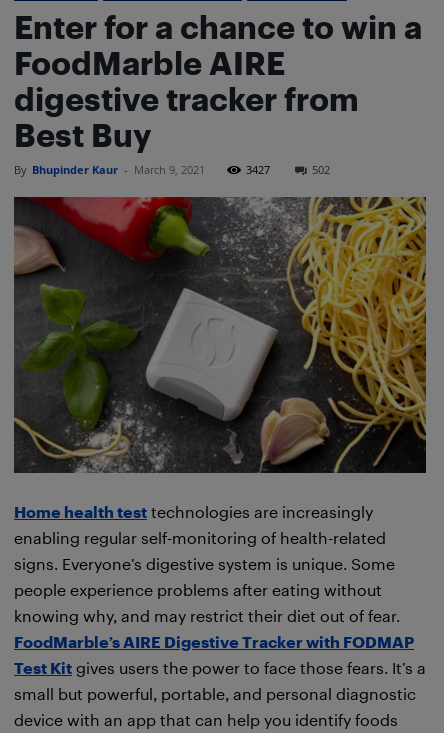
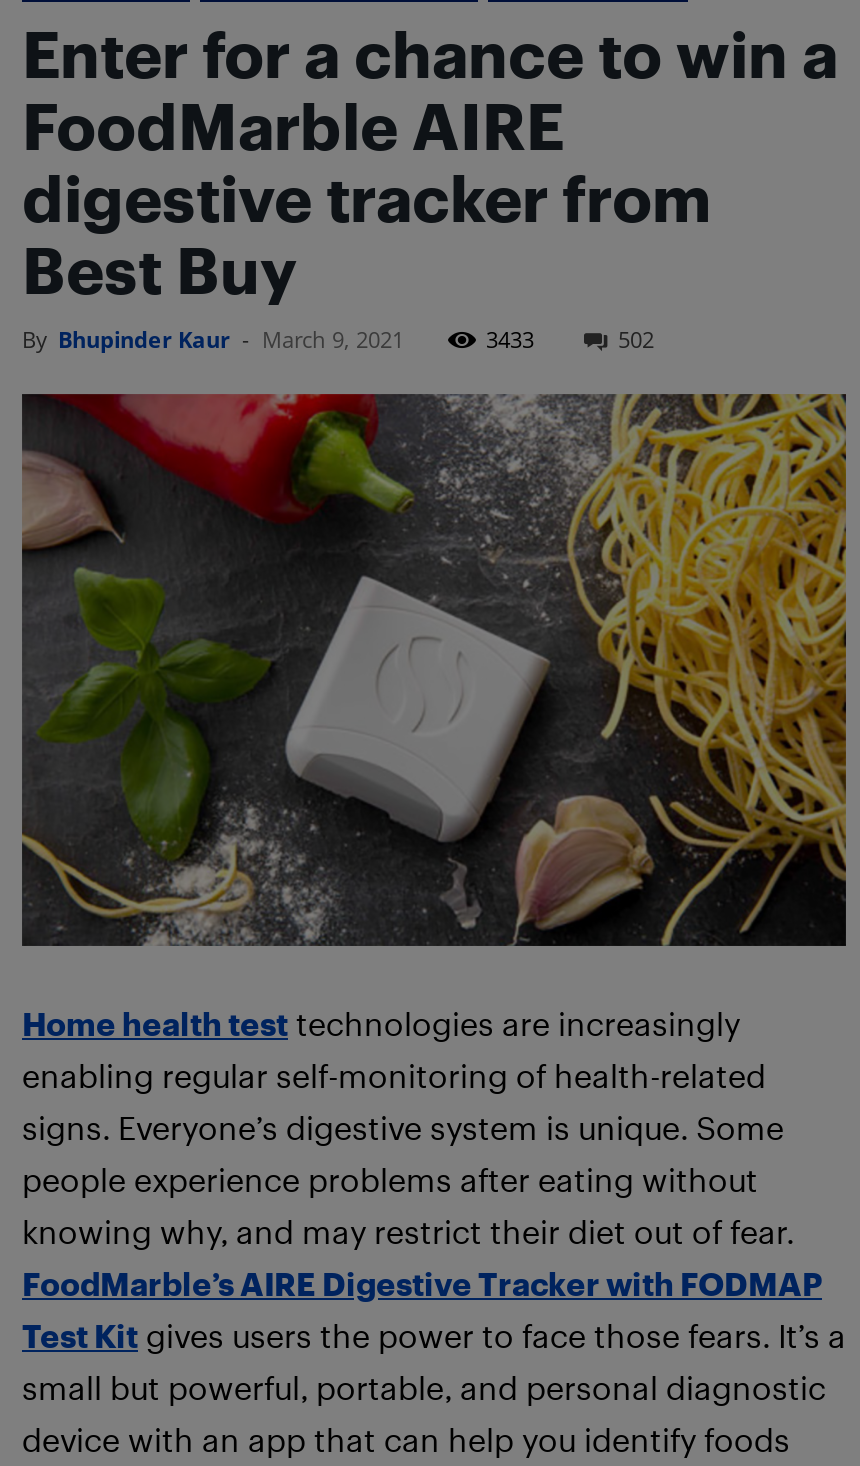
- 3427
+ 3433
